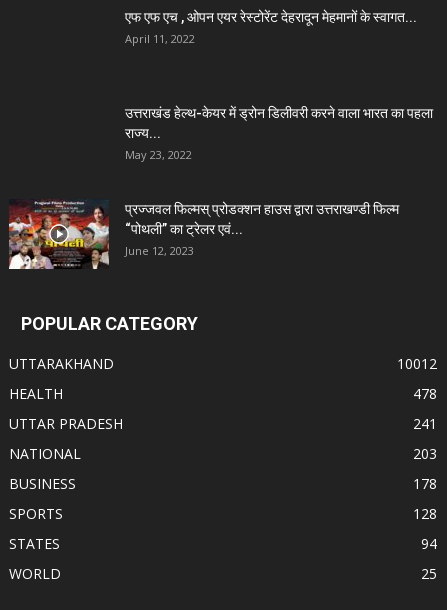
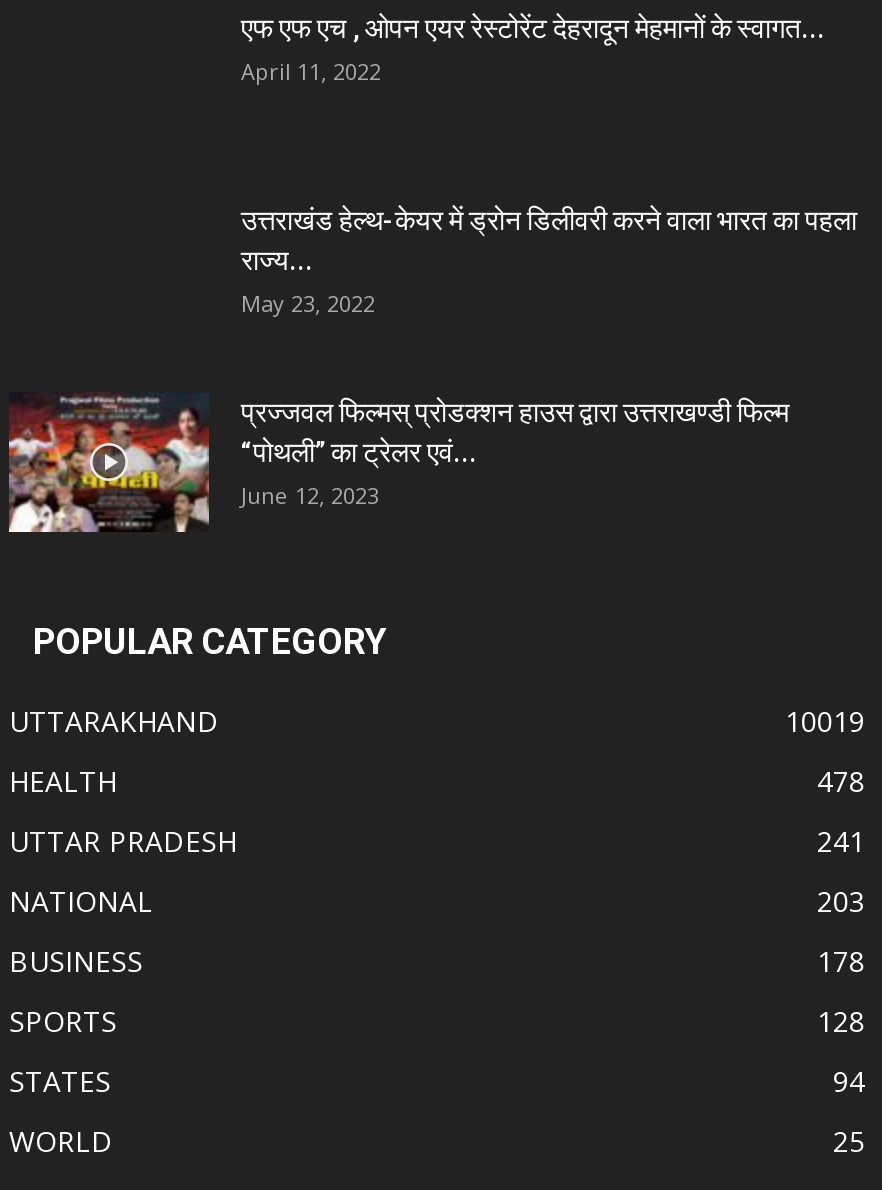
- 10012
+ 10019
